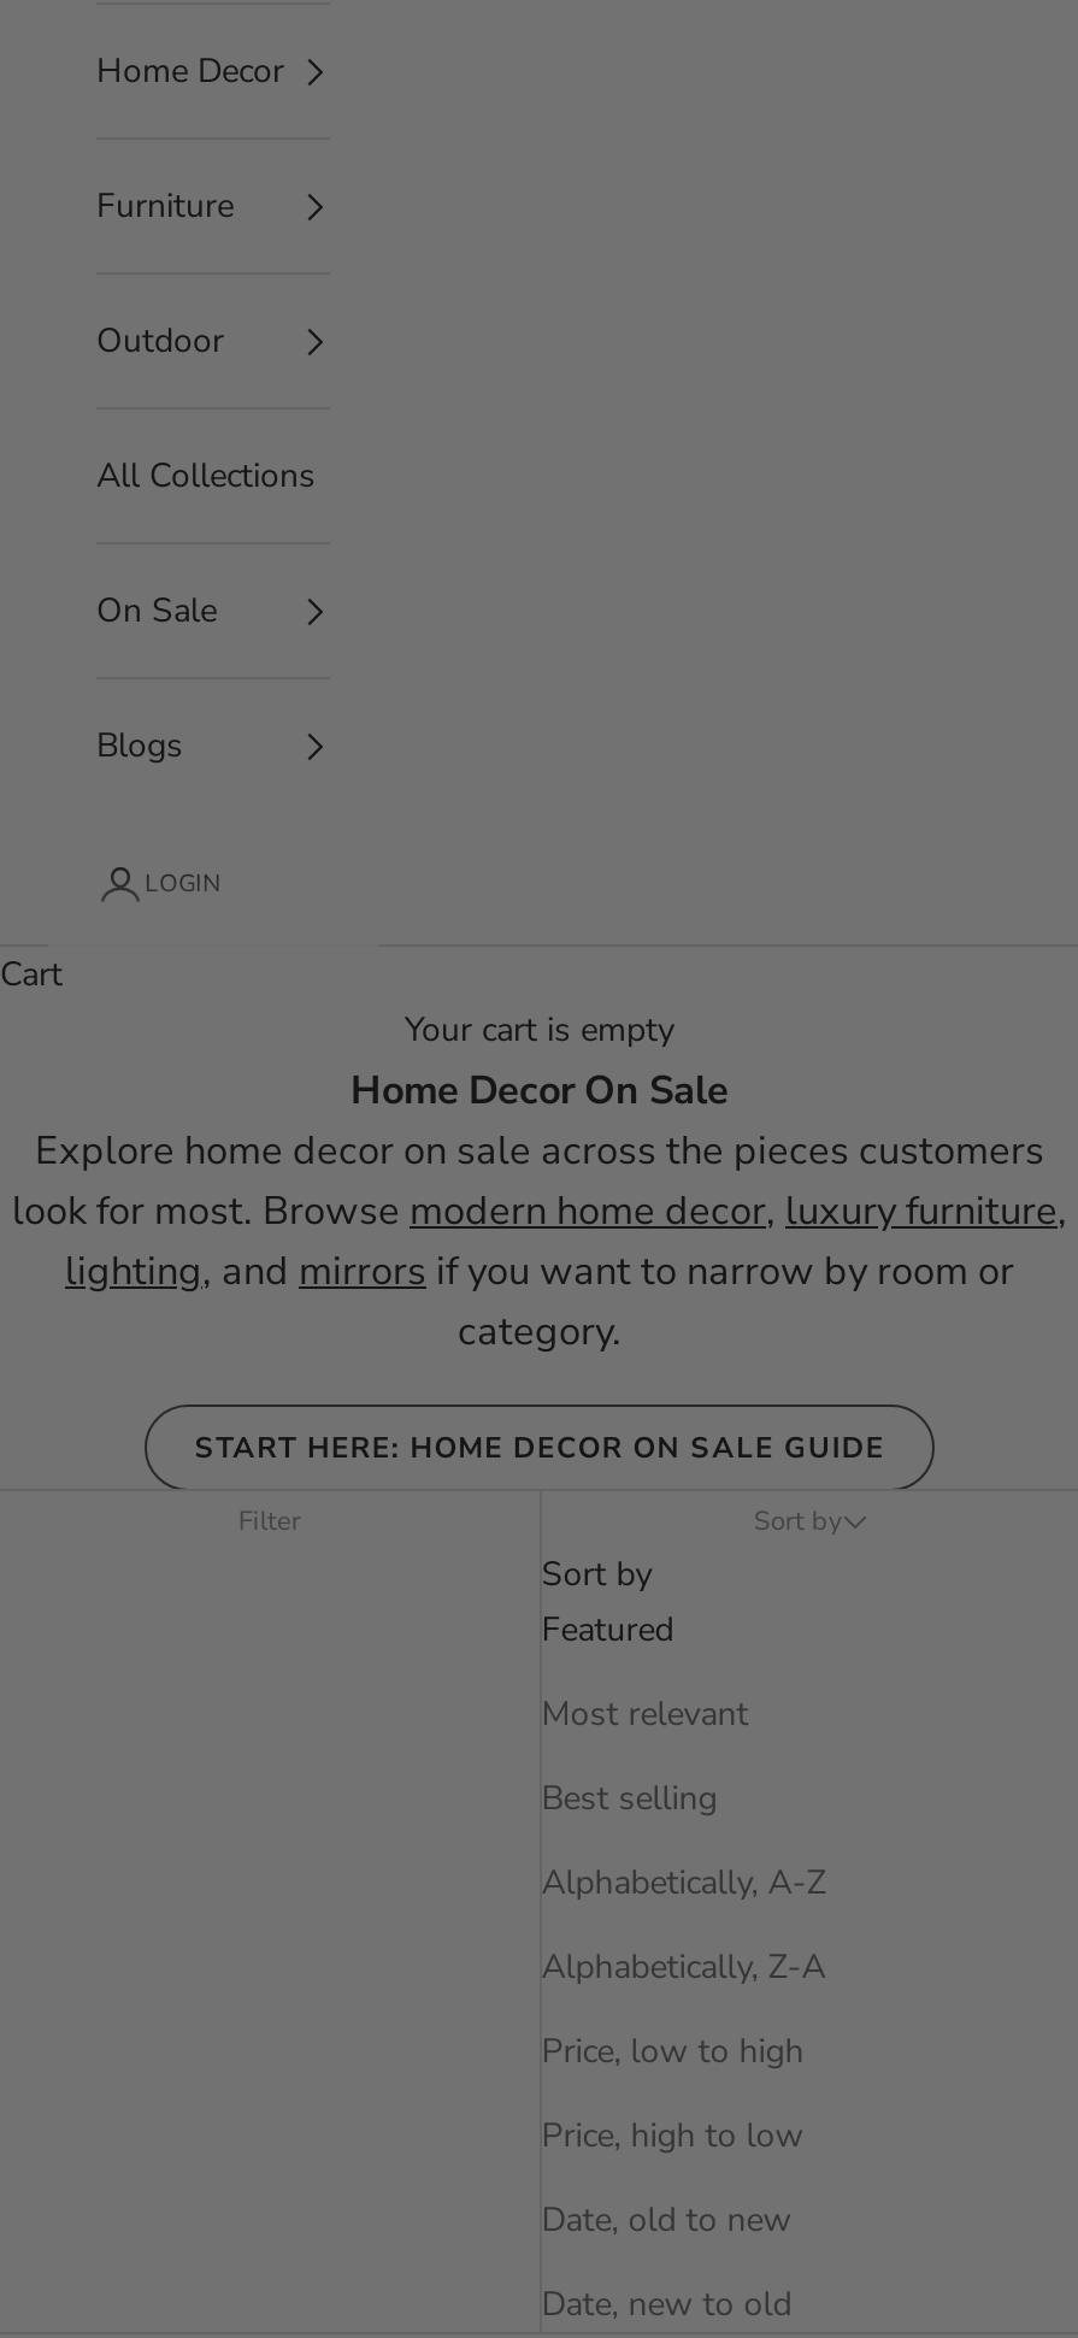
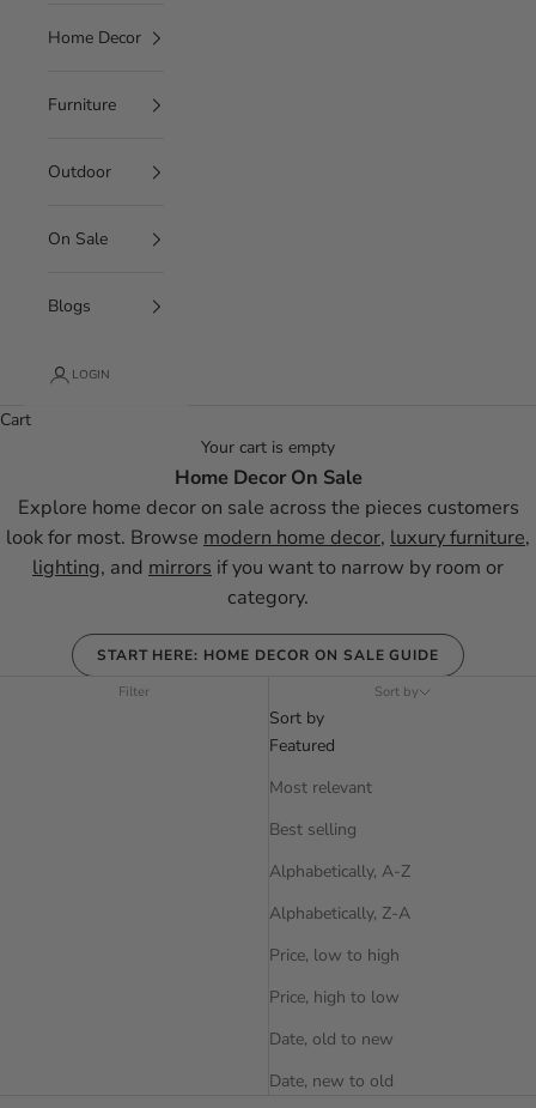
- All Collections
